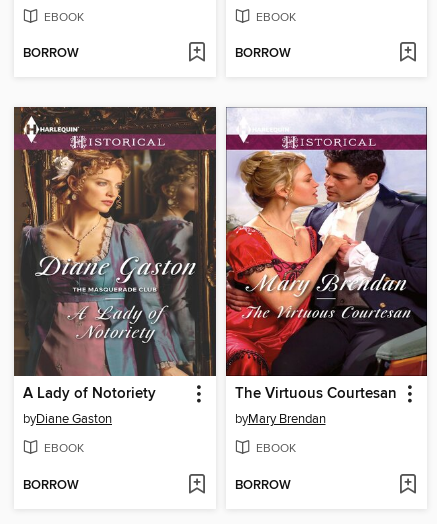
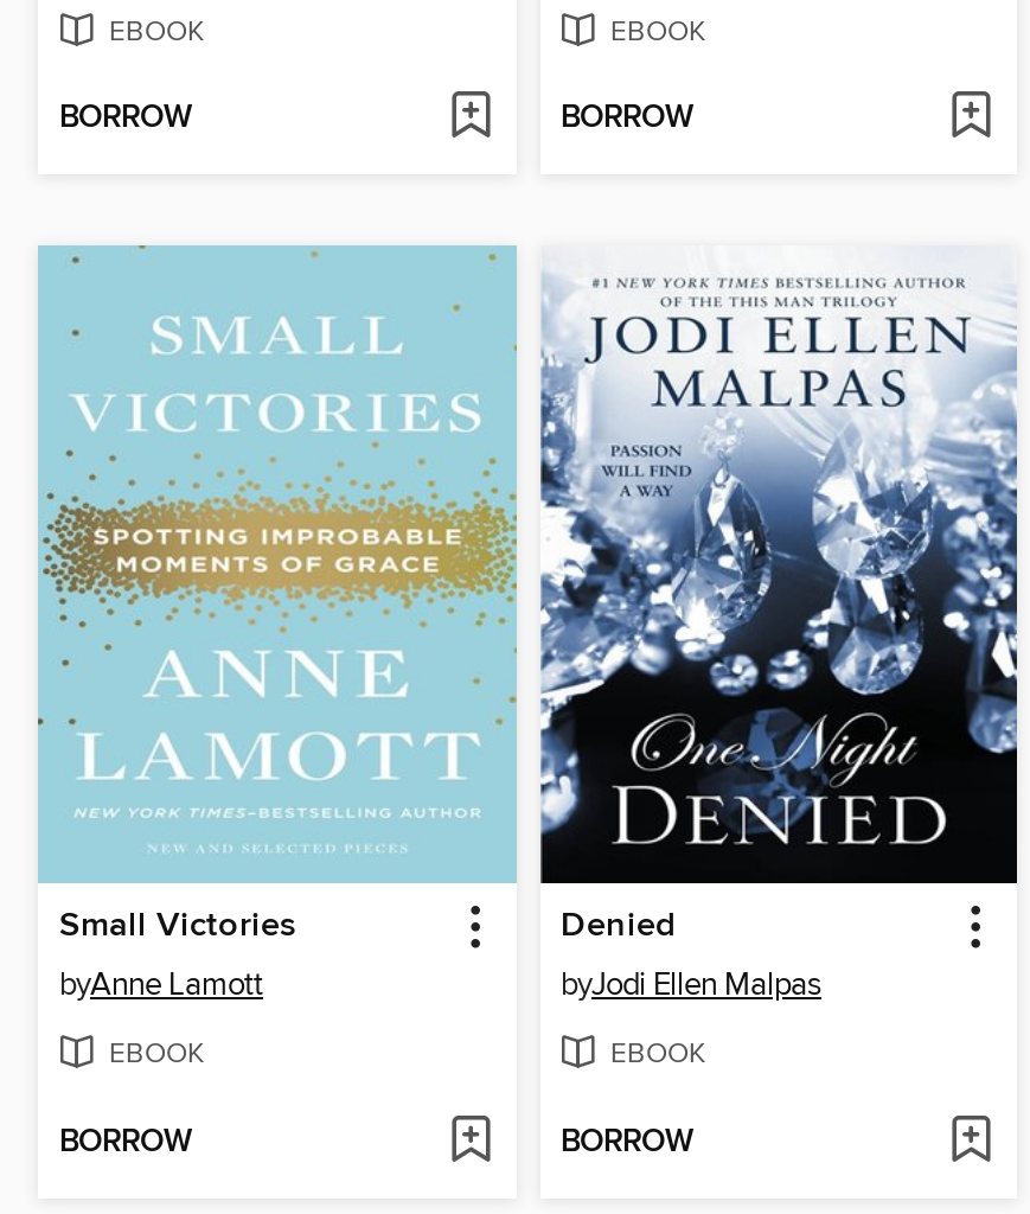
- [image]
- A Lady of Notoriety
- byDiane Gaston
+ [image]
+ Small Victories
+ byAnne Lamott

- [image]
- The Virtuous Courtesan
- byMary Brendan
+ [image]
+ Denied
+ byJodi Ellen Malpas
